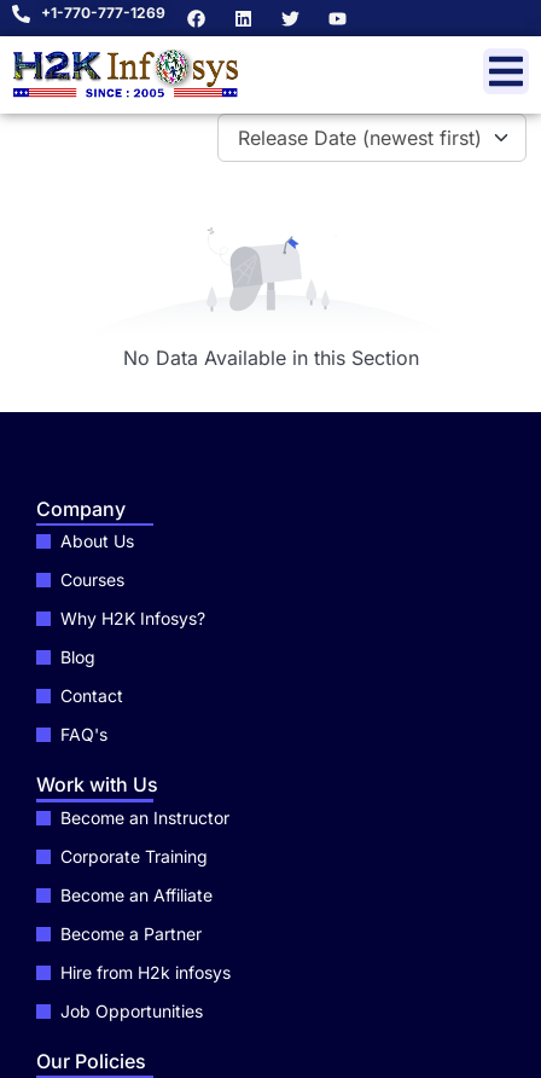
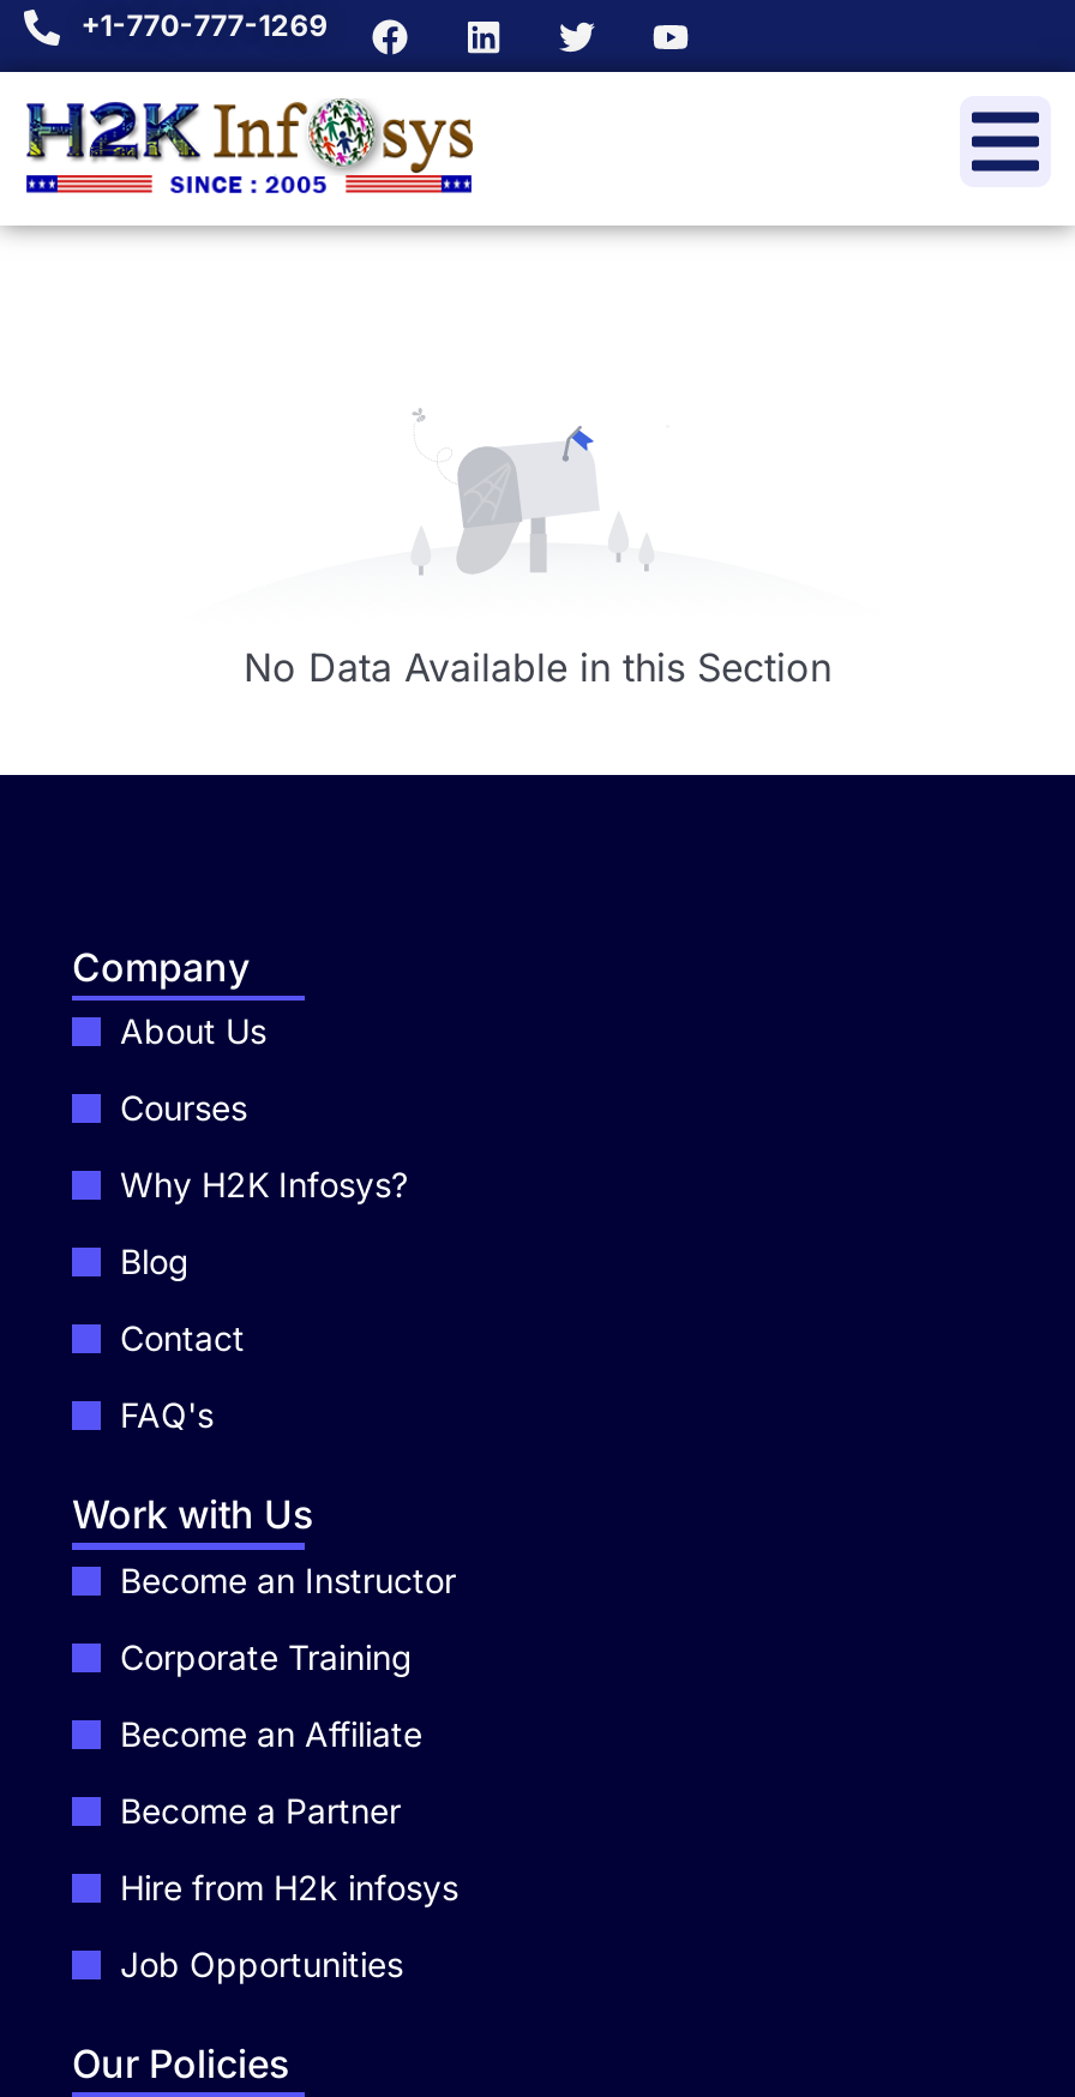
- Release Date (newest first)
